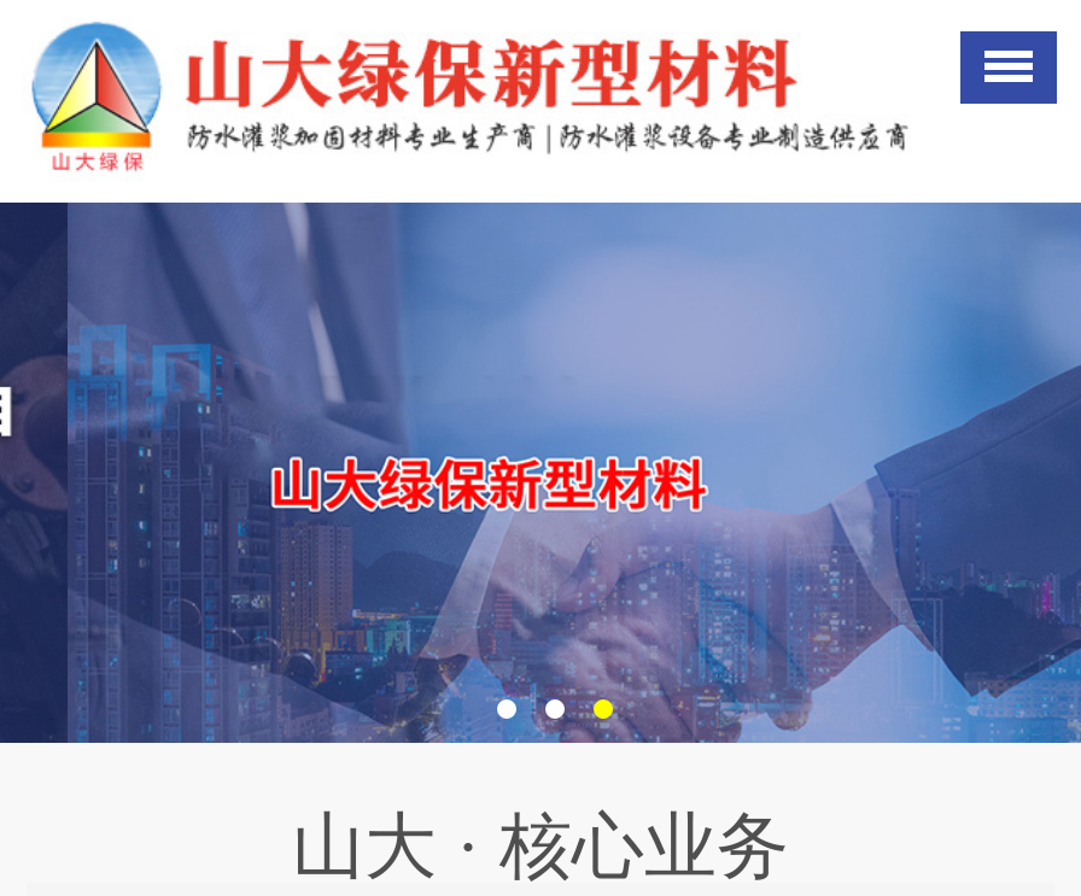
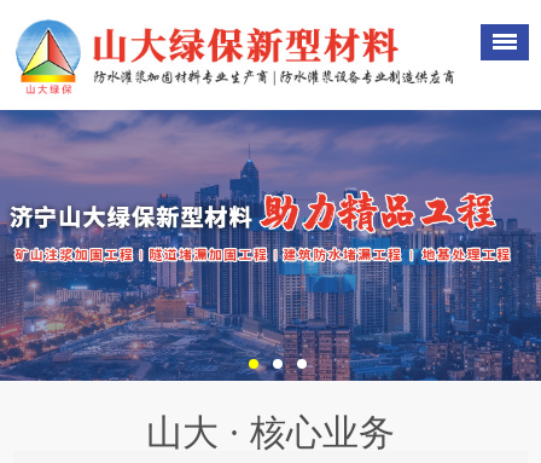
- [image]
+ [image]
